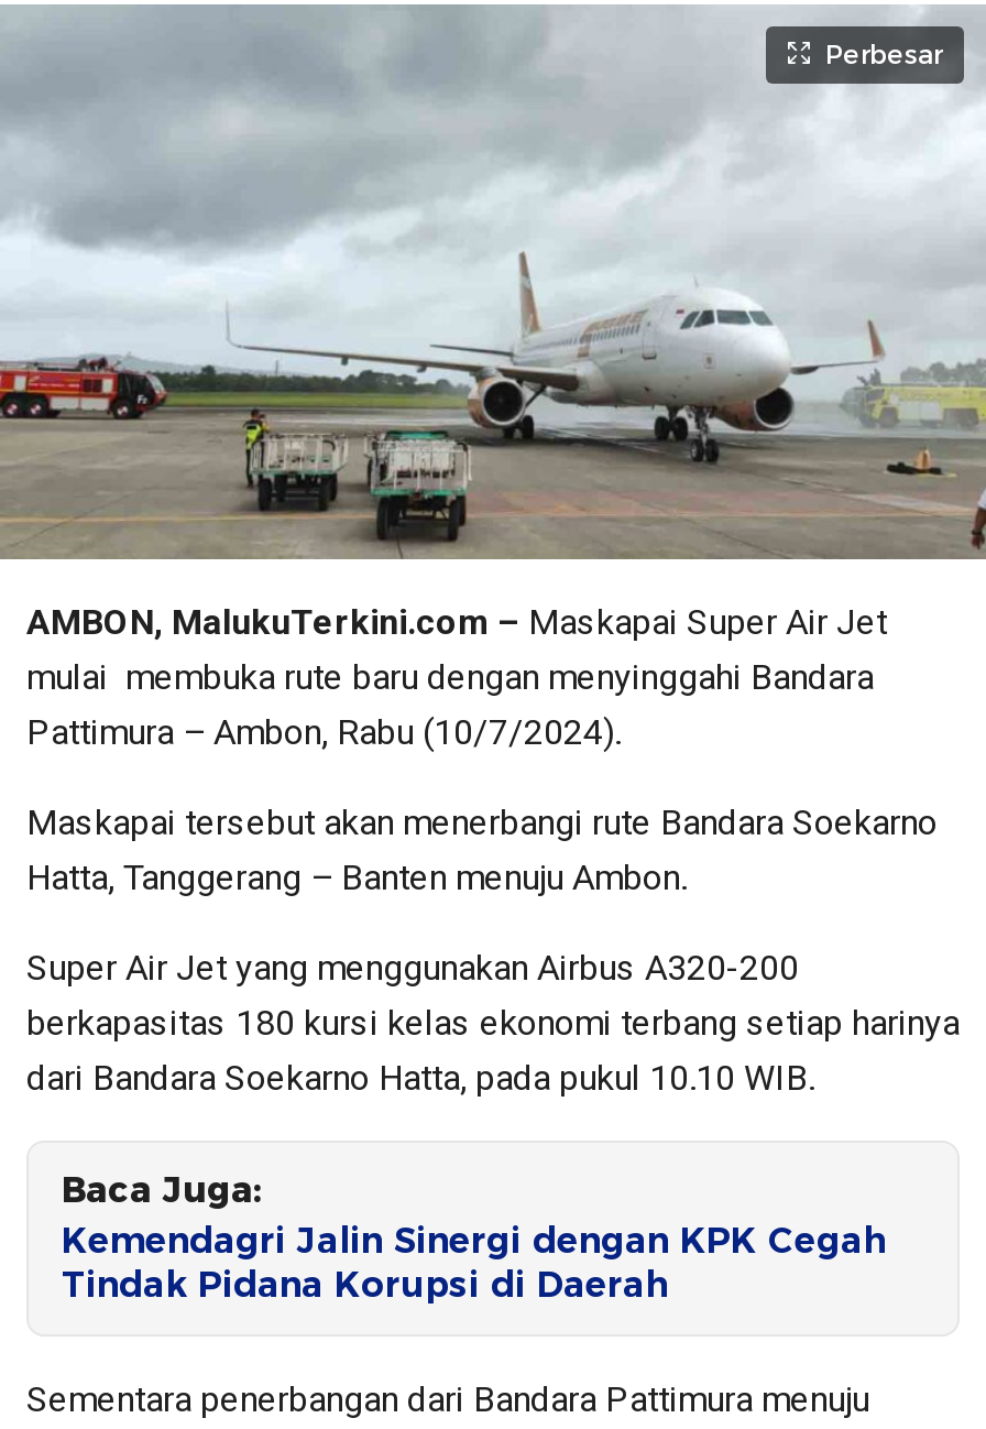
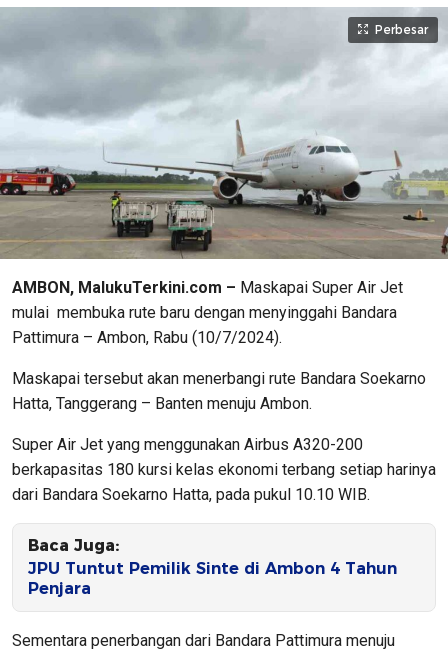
- Kemendagri Jalin Sinergi dengan KPK Cegah
- Tindak Pidana Korupsi di Daerah
+ JPU Tuntut Pemilik Sinte di Ambon 4 Tahun
+ Penjara
